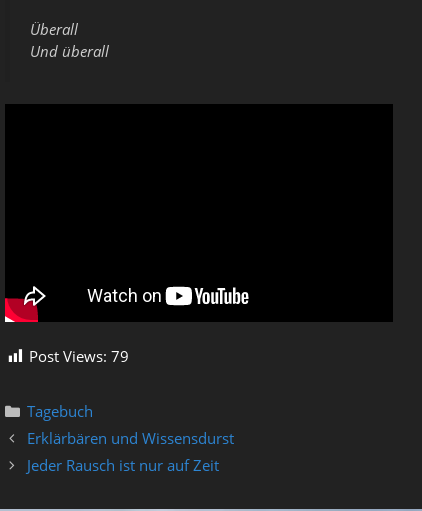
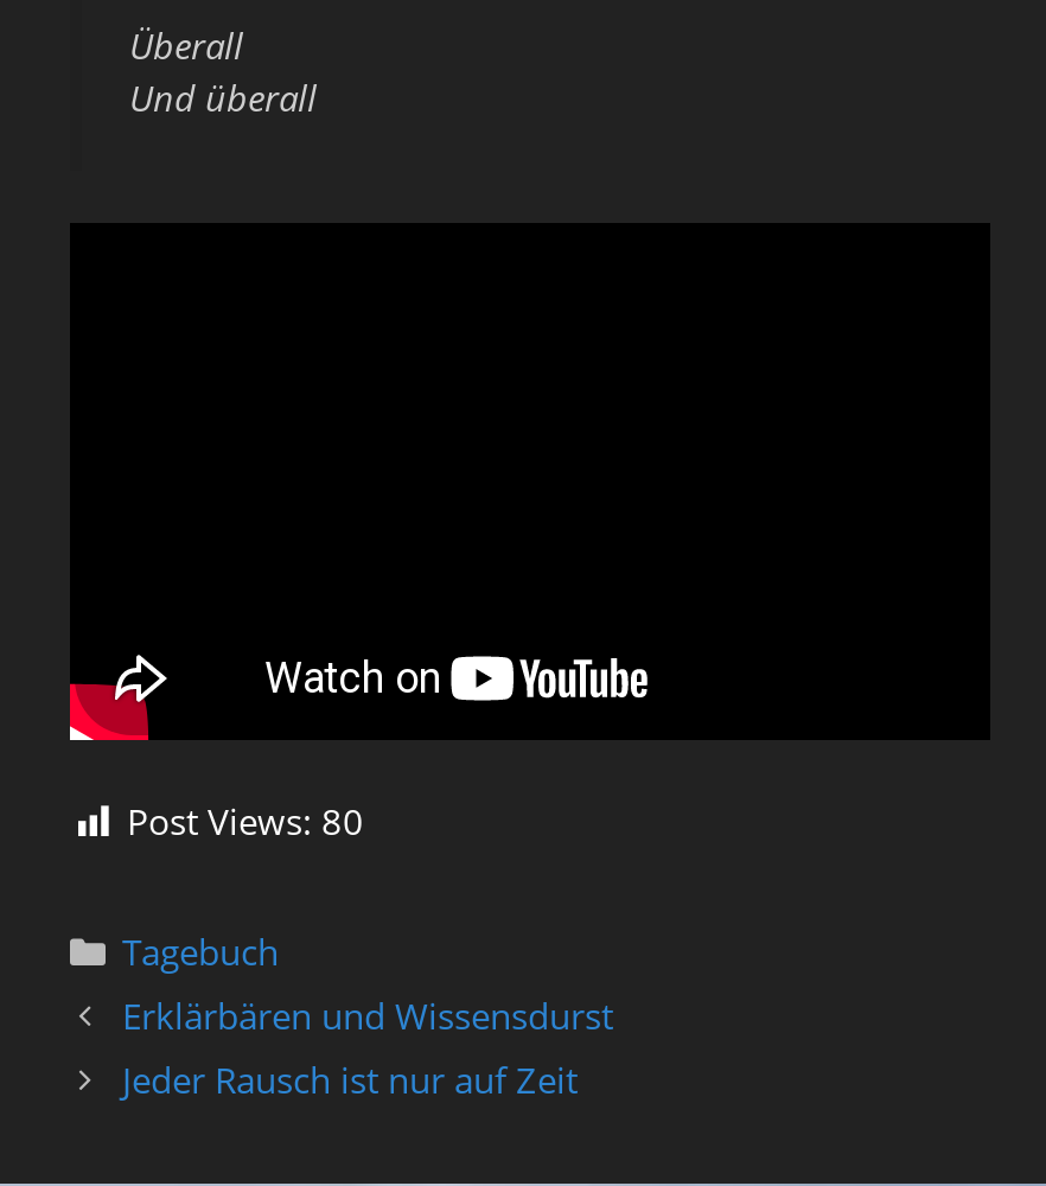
- Post Views: 79
+ Post Views: 80
